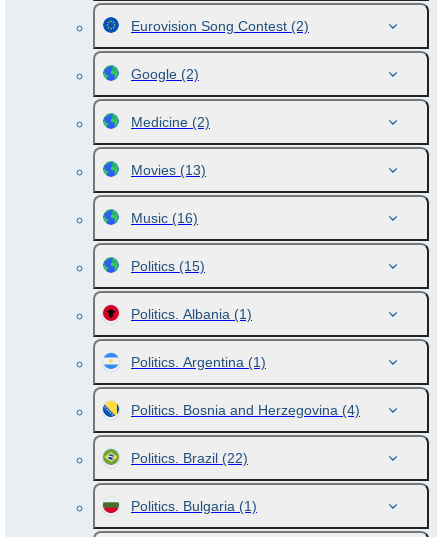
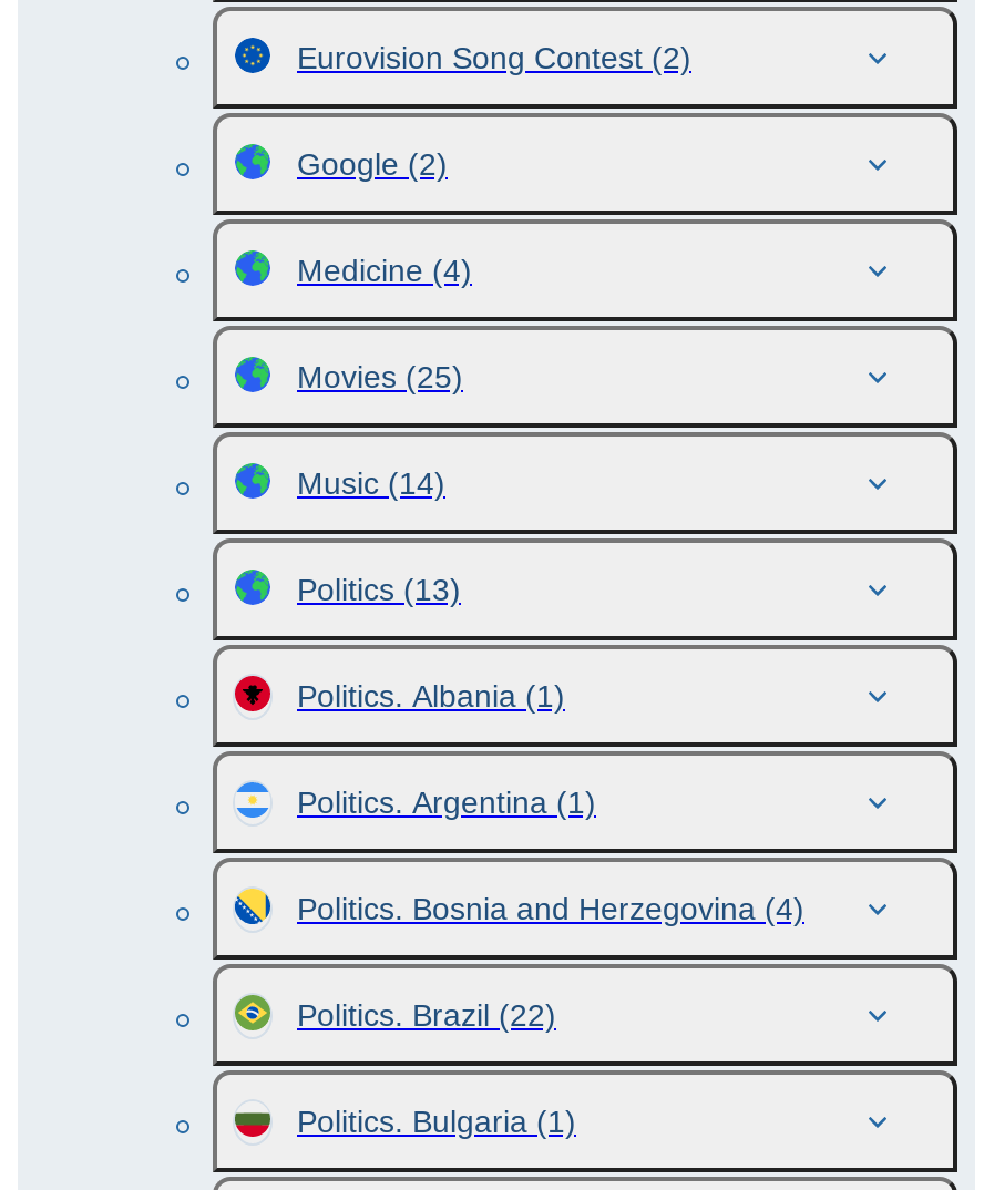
- Medicine (2)
+ Medicine (4)

- Movies (13)
+ Movies (25)

- Music (16)
+ Music (14)

- Politics (15)
+ Politics (13)
